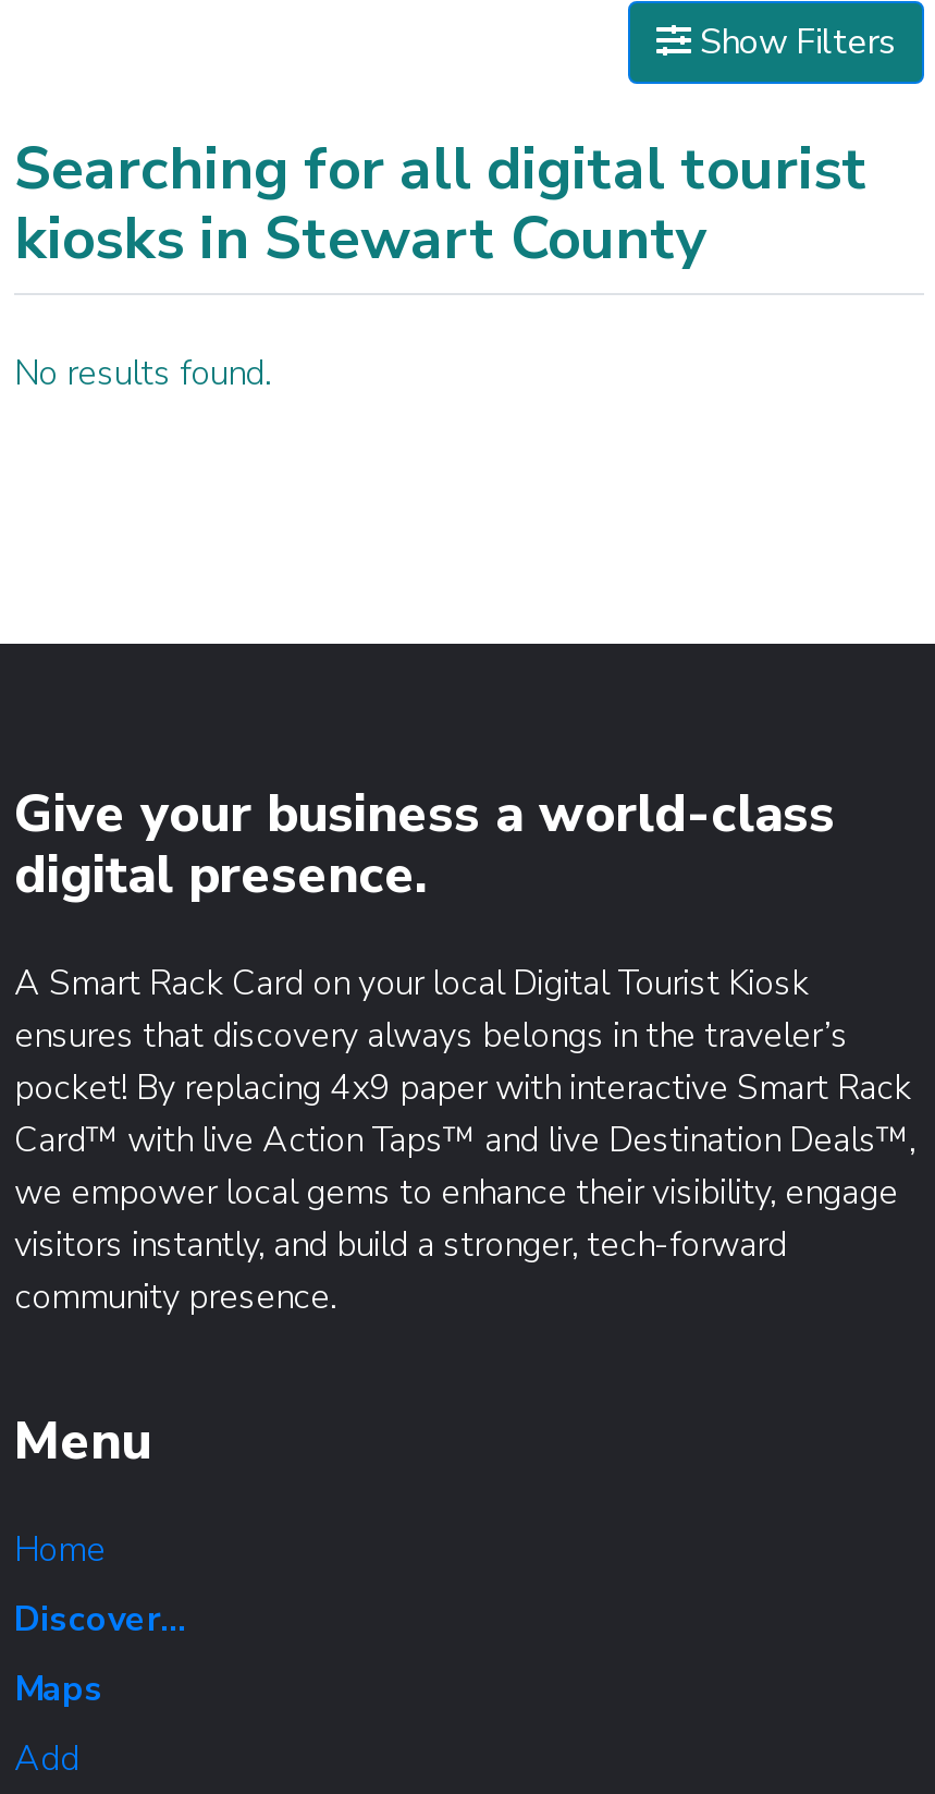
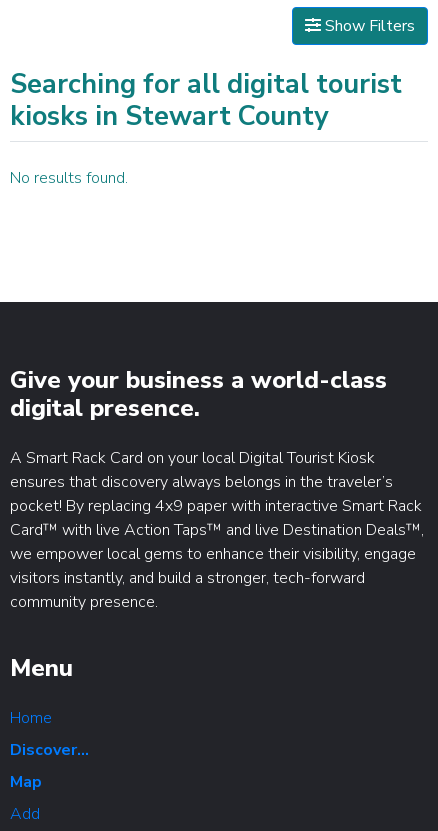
- Maps
+ Map
